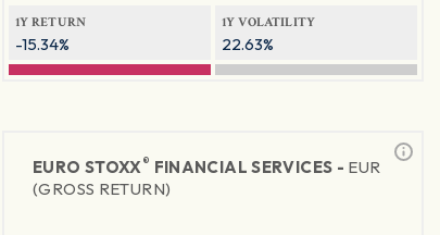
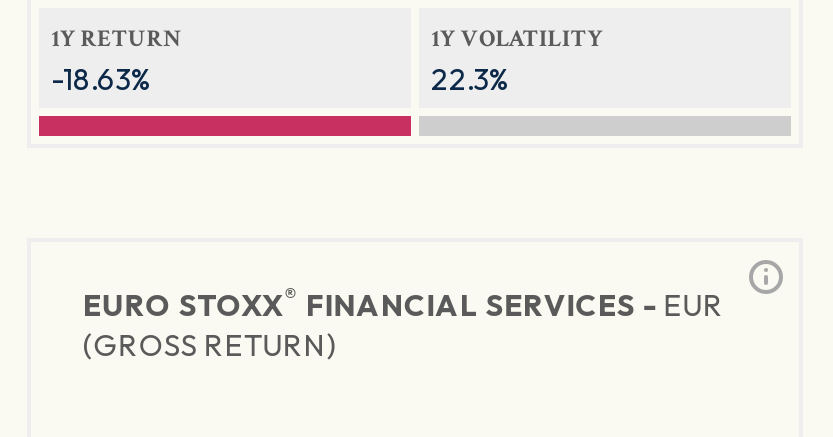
- -15.34%
+ -18.63%

- 22.63%
+ 22.3%
